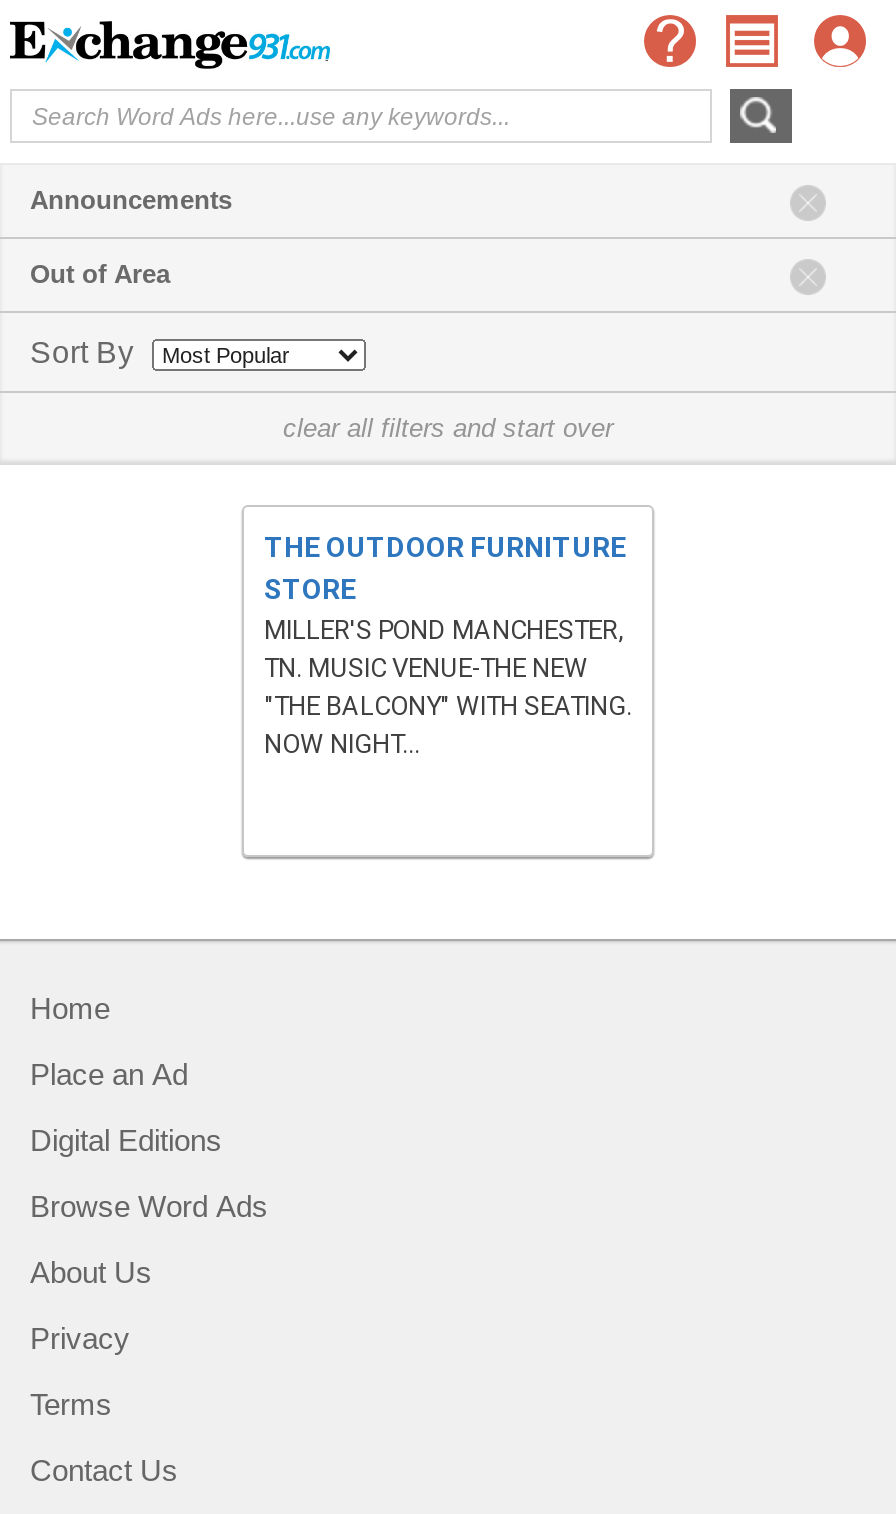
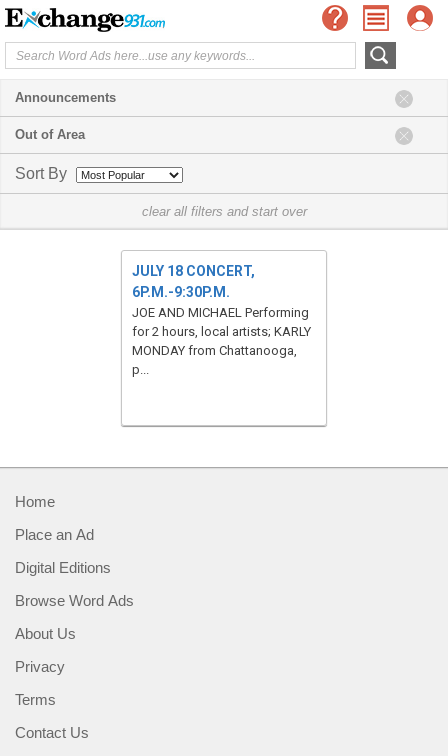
- THE OUTDOOR FURNITURE
- STORE
- MILLER'S POND MANCHESTER,
- TN. MUSIC VENUE-THE NEW
- "THE BALCONY" WITH SEATING.
- NOW NIGHT...
+ JULY 18 CONCERT,
+ 6P.M.-9:30P.M.
+ JOE AND MICHAEL Performing
+ for 2 hours, local artists; KARLY
+ MONDAY from Chattanooga,
+ p...
